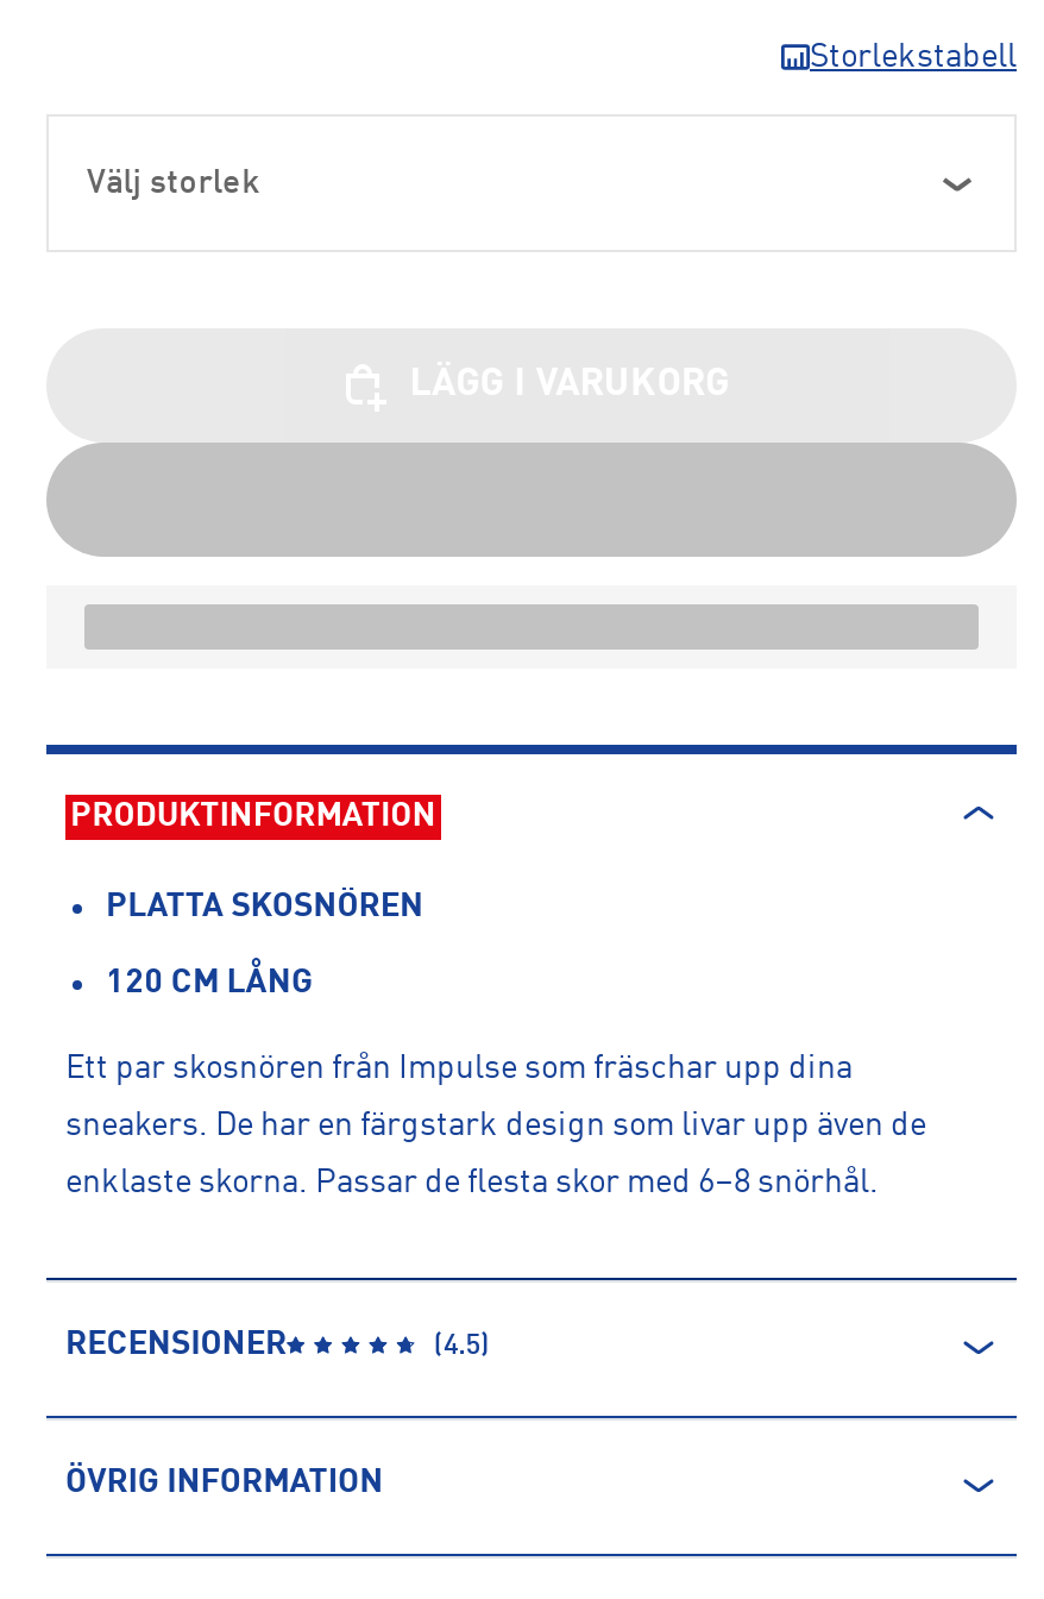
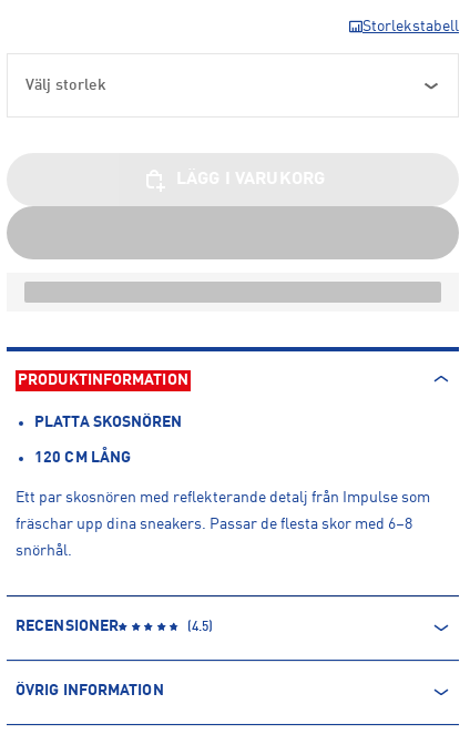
- Ett par skosnören från Impulse som fräschar upp dina
+ Ett par skosnören med reflekterande detalj från Impulse som

- sneakers. De har en färgstark design som livar upp även de
+ fräschar upp dina sneakers. Passar de flesta skor med 6–8

- enklaste skorna. Passar de flesta skor med 6–8 snörhål.
+ snörhål.
